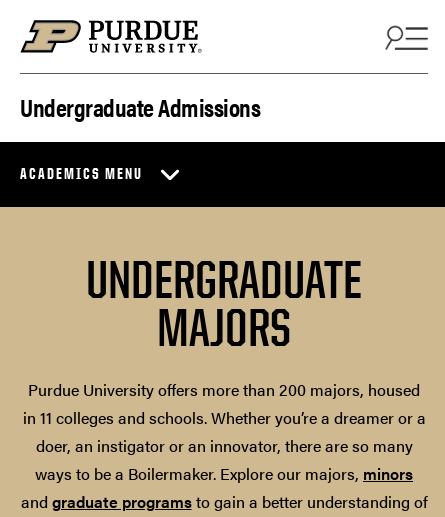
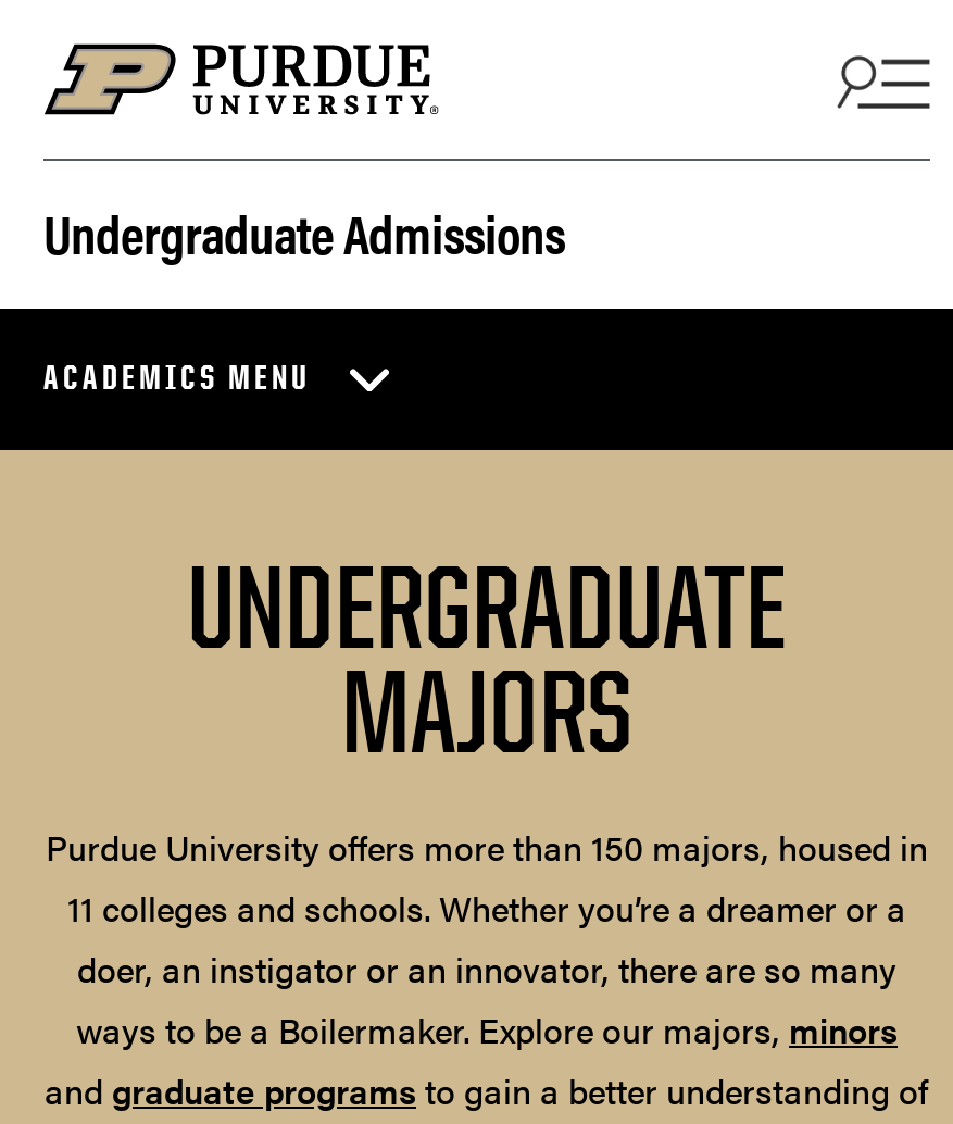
- Purdue University offers more than 200 majors, housed
- in 11 colleges and schools. Whether you’re a dreamer or a
+ Purdue University offers more than 150 majors, housed in
+ 11 colleges and schools. Whether you’re a dreamer or a
